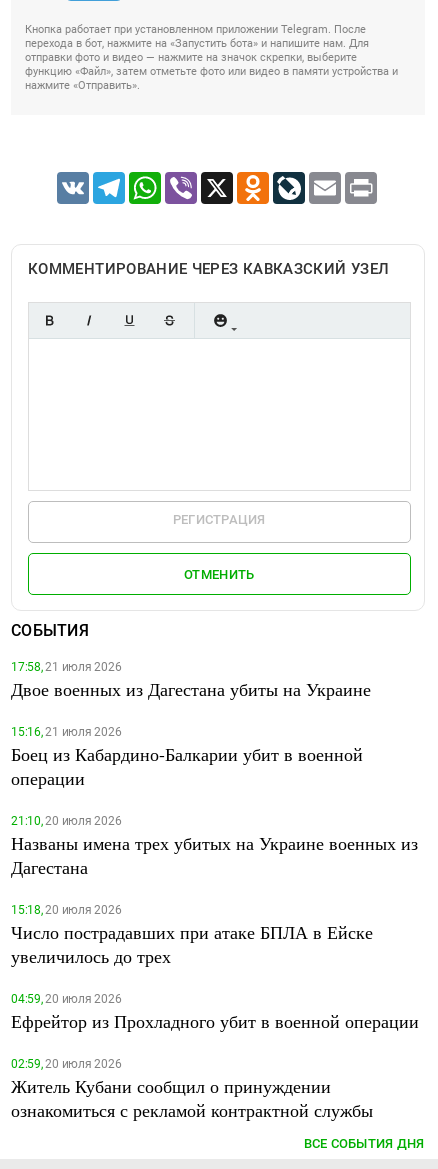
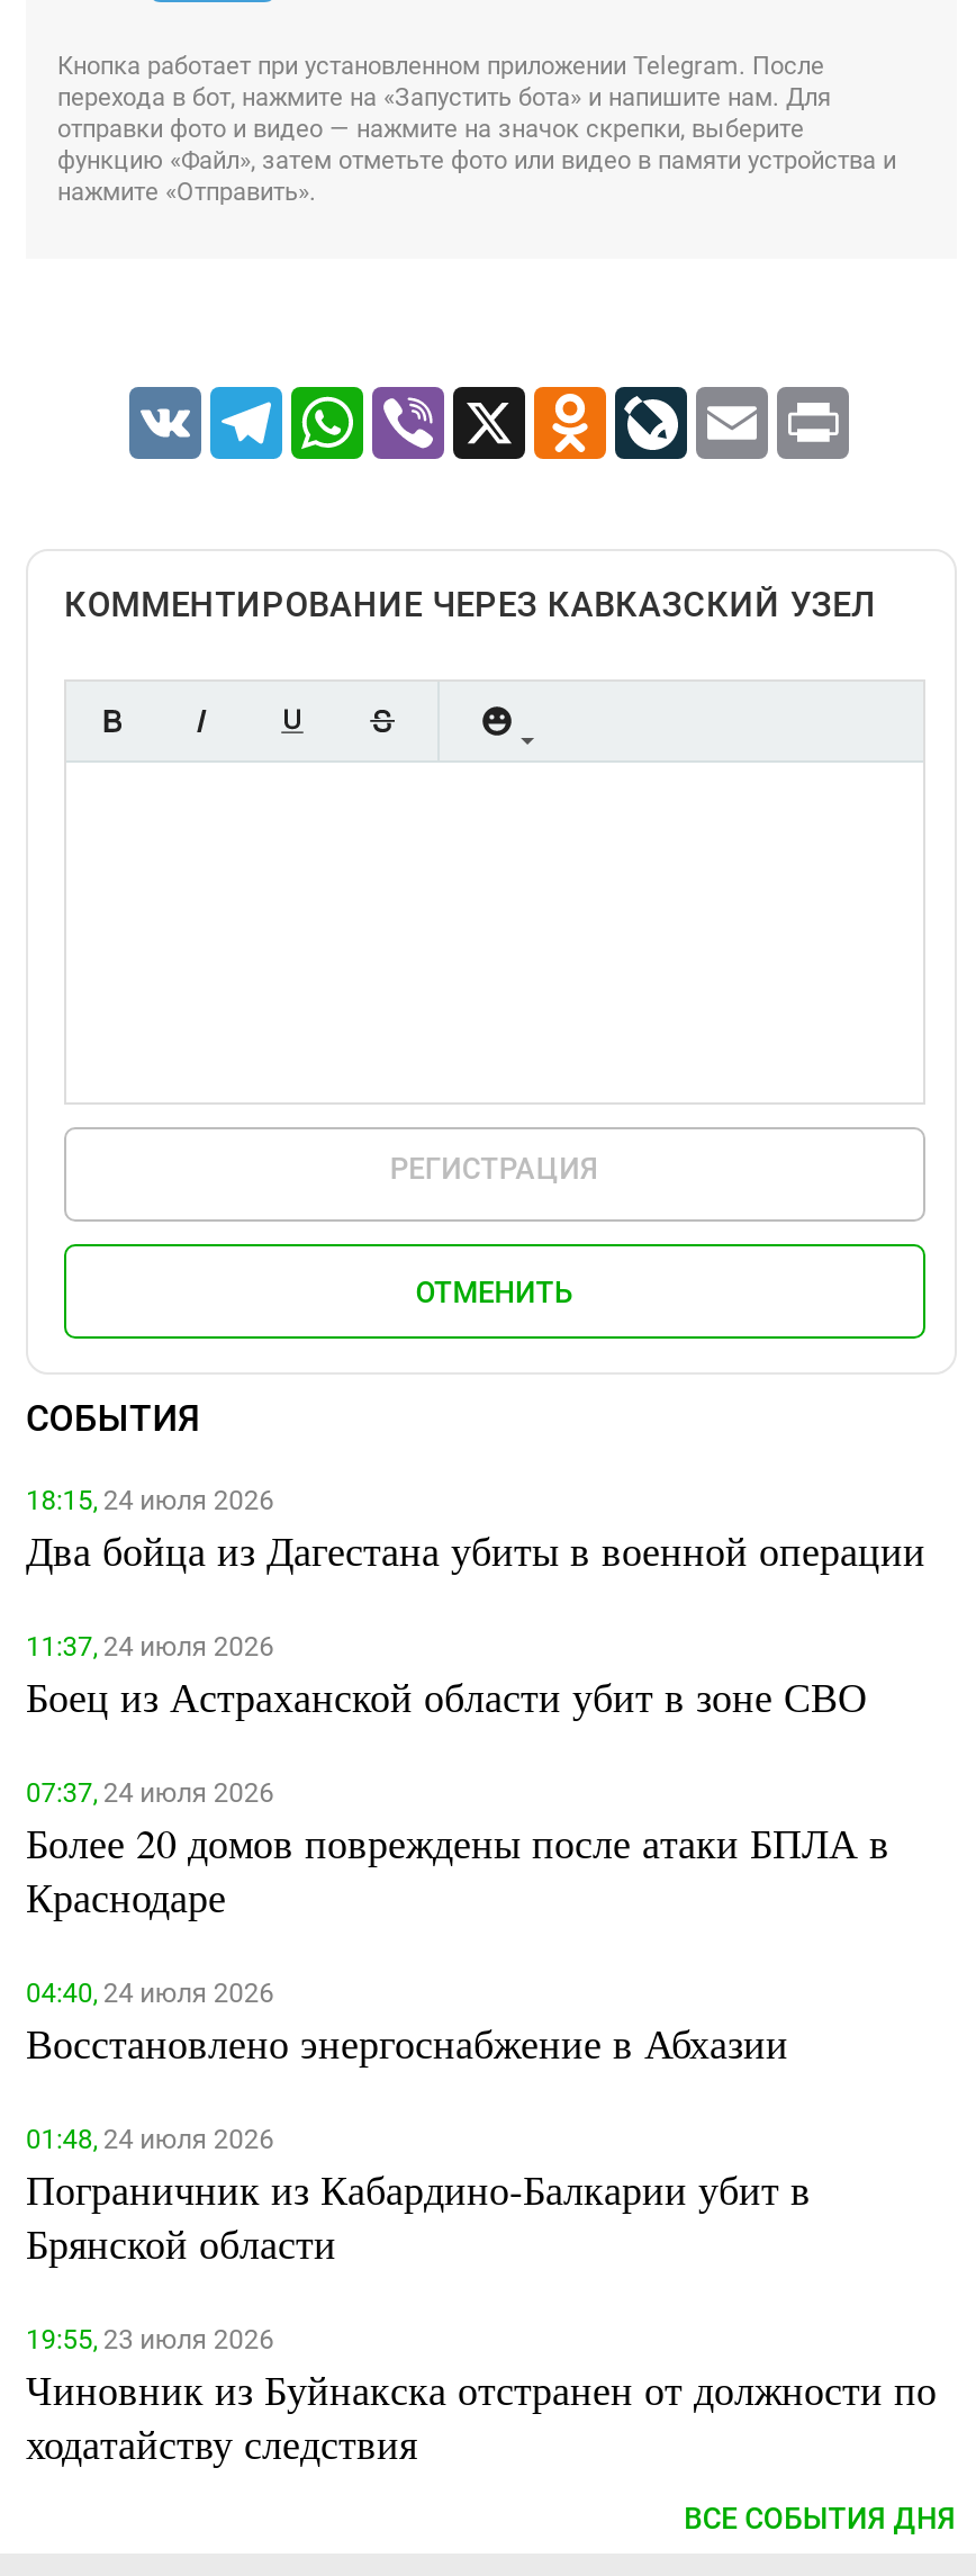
- 17:58, 21 июля 2026
- Двое военных из Дагестана убиты на Украине
+ 18:15, 24 июля 2026
+ Два бойца из Дагестана убиты в военной операции

- 15:16, 21 июля 2026
- Боец из Кабардино-Балкарии убит в военной
- операции
+ 11:37, 24 июля 2026
+ Боец из Астраханской области убит в зоне СВО

- 21:10, 20 июля 2026
- Названы имена трех убитых на Украине военных из
- Дагестана
+ 07:37, 24 июля 2026
+ Более 20 домов повреждены после атаки БПЛА в
+ Краснодаре

- 15:18, 20 июля 2026
- Число пострадавших при атаке БПЛА в Ейске
- увеличилось до трех
+ 04:40, 24 июля 2026
+ Восстановлено энергоснабжение в Абхазии

- 04:59, 20 июля 2026
- Ефрейтор из Прохладного убит в военной операции
+ 01:48, 24 июля 2026
+ Пограничник из Кабардино-Балкарии убит в
+ Брянской области

- 02:59, 20 июля 2026
- Житель Кубани сообщил о принуждении
- ознакомиться с рекламой контрактной службы
+ 19:55, 23 июля 2026
+ Чиновник из Буйнакска отстранен от должности по
+ ходатайству следствия
